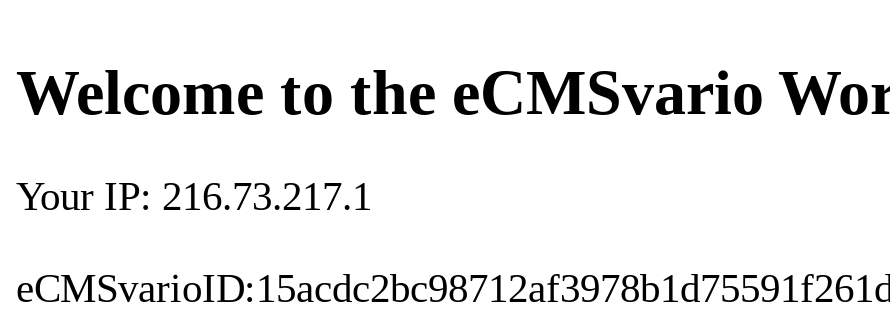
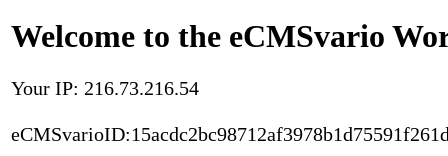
- Your IP: 216.73.217.1
+ Your IP: 216.73.216.54
